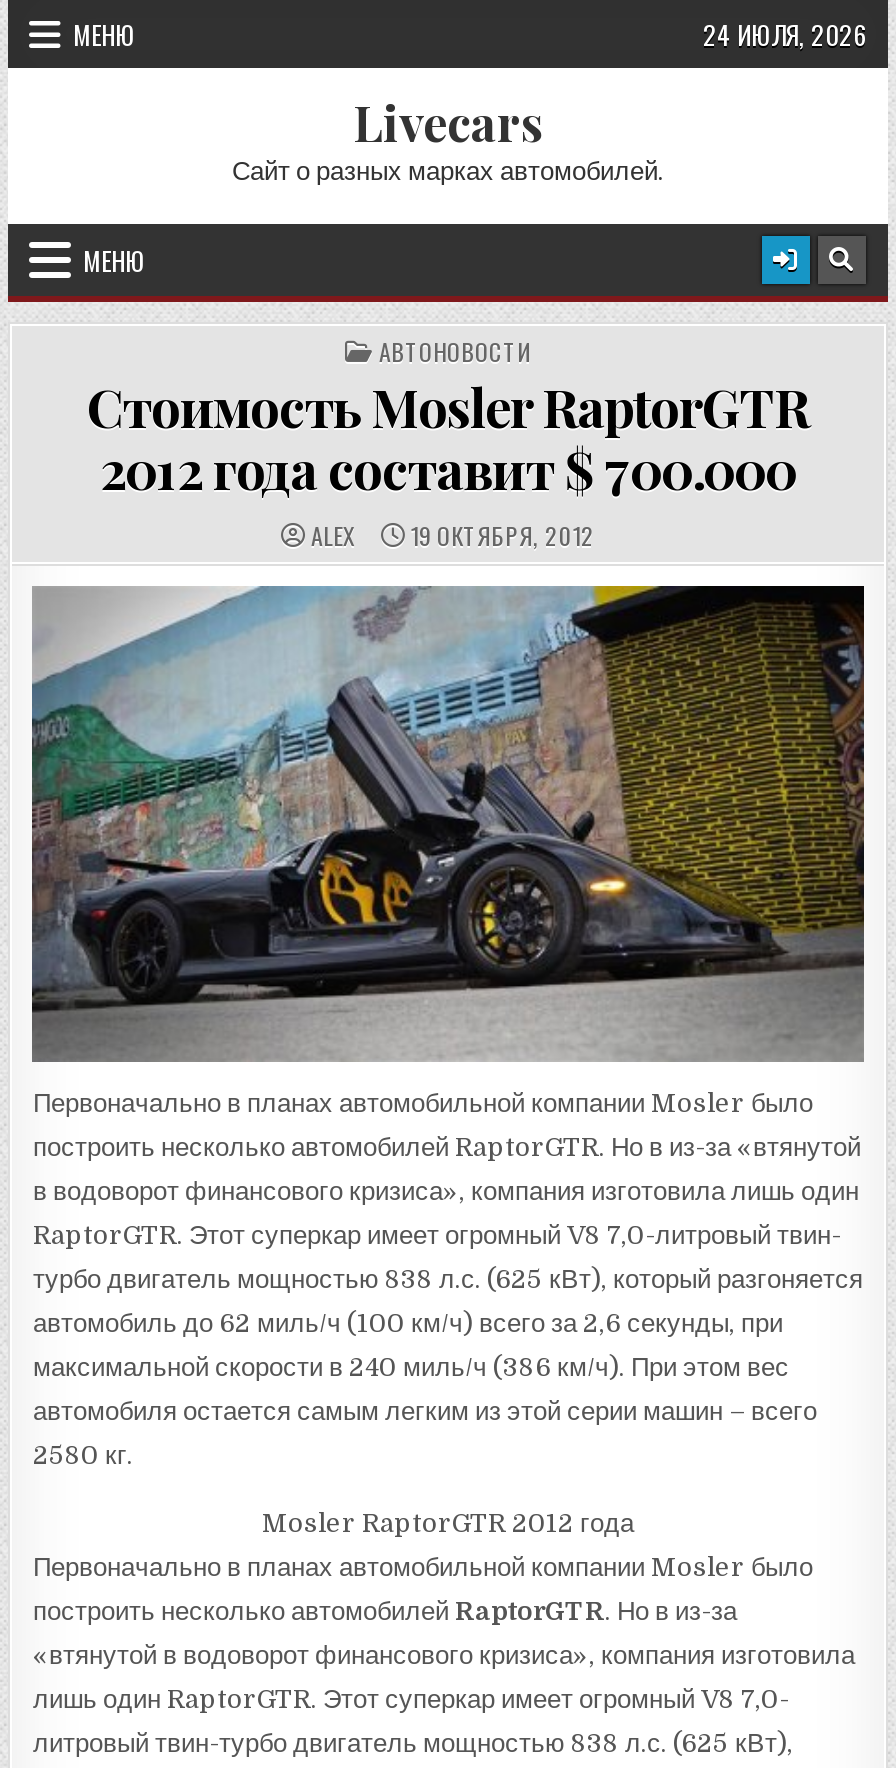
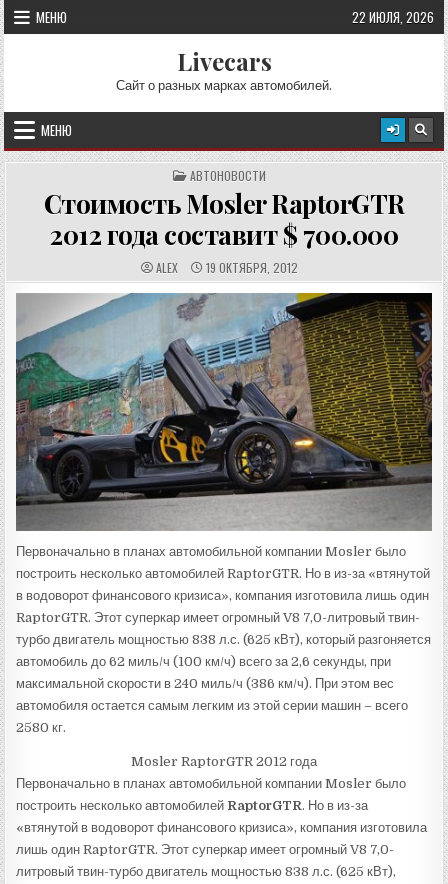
- 24 ИЮЛЯ, 2026
+ 22 ИЮЛЯ, 2026
